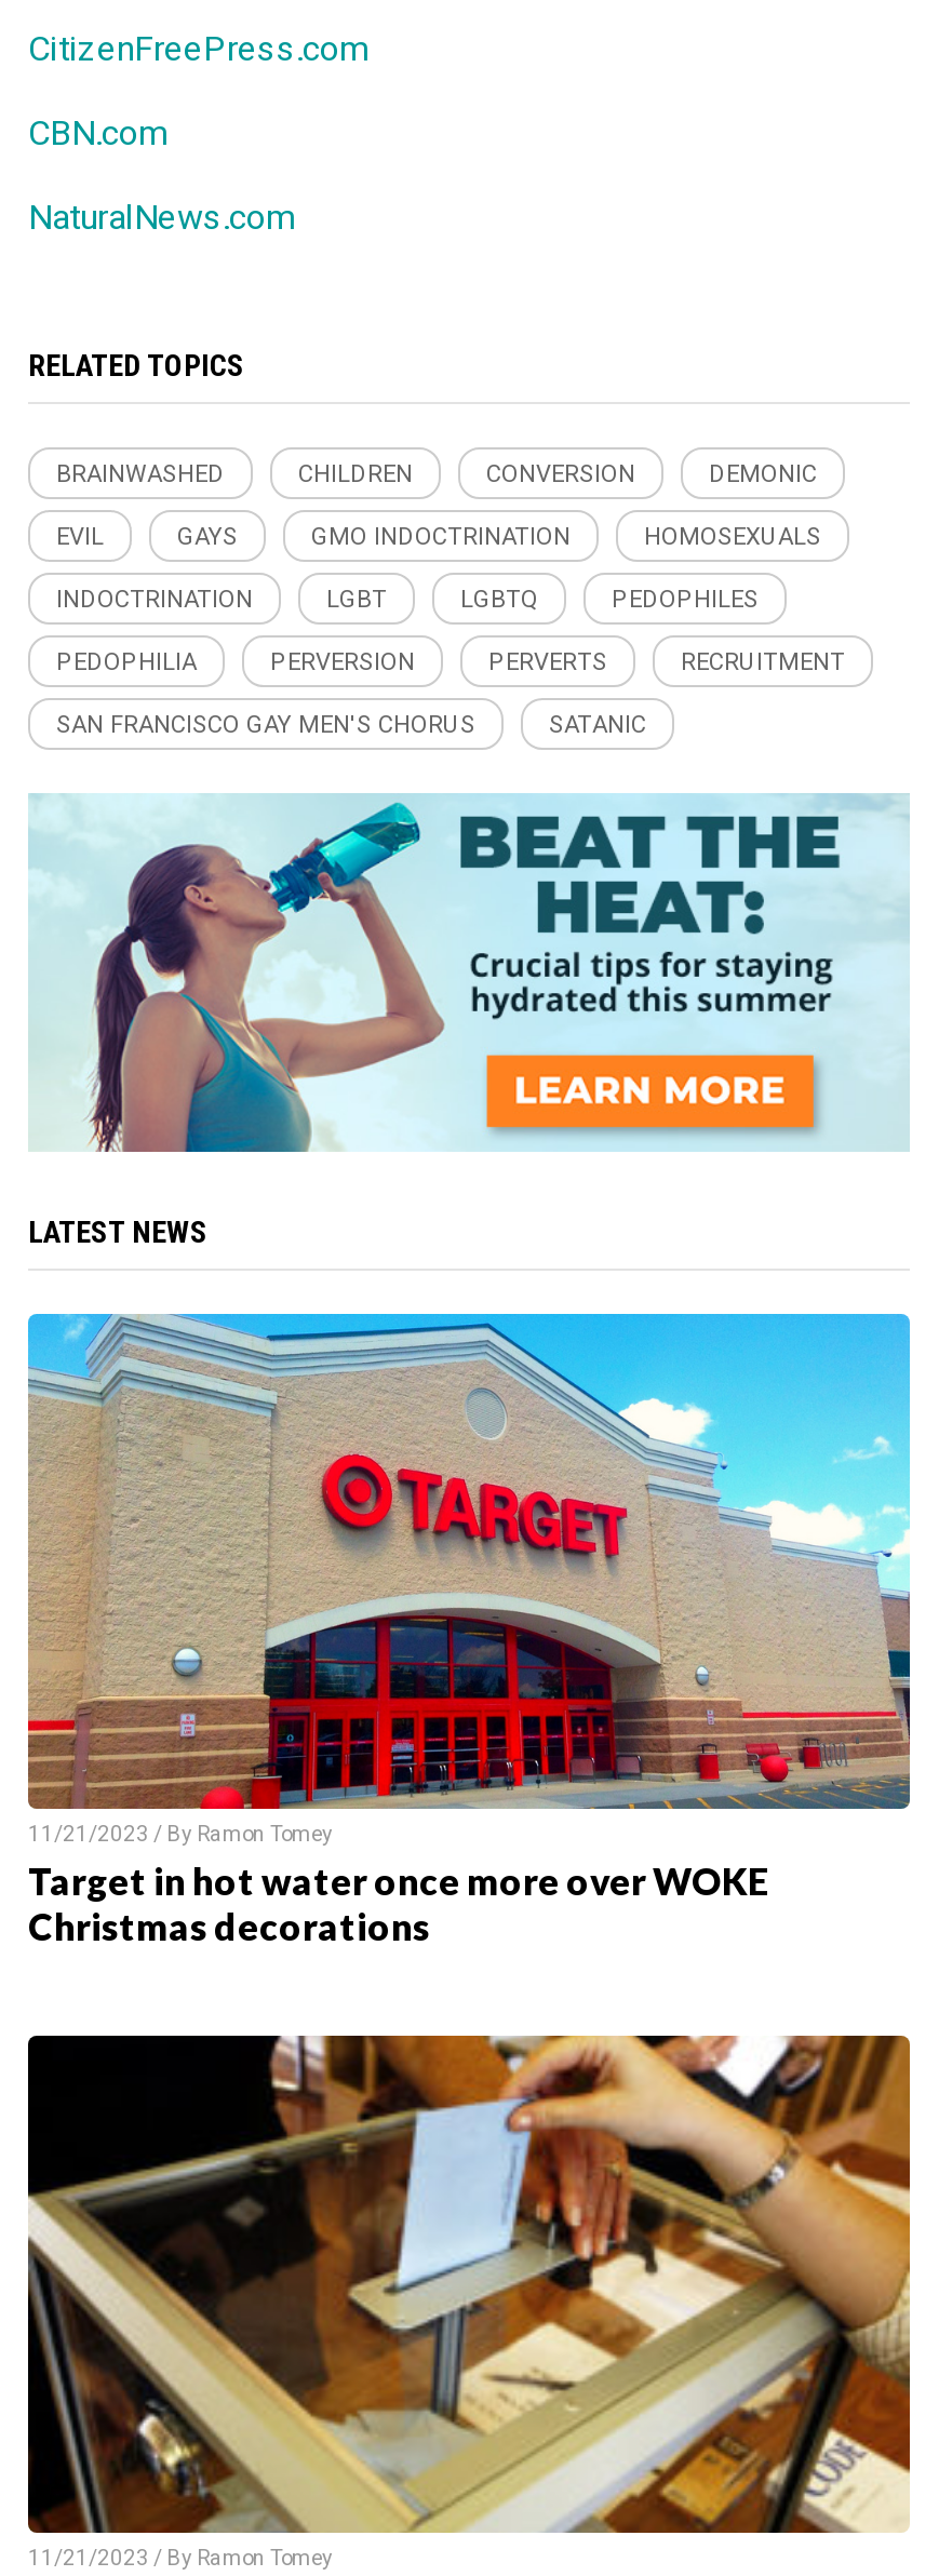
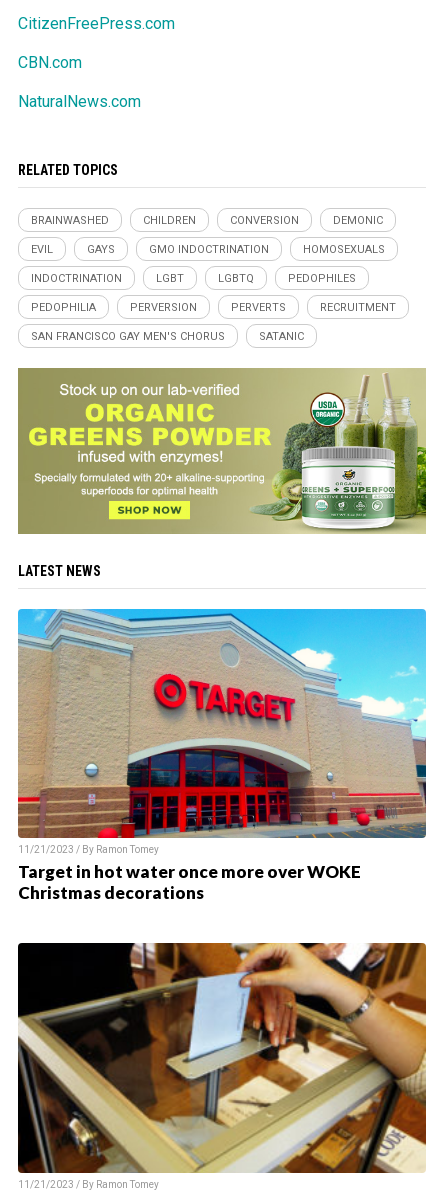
- [image]
+ [image]
